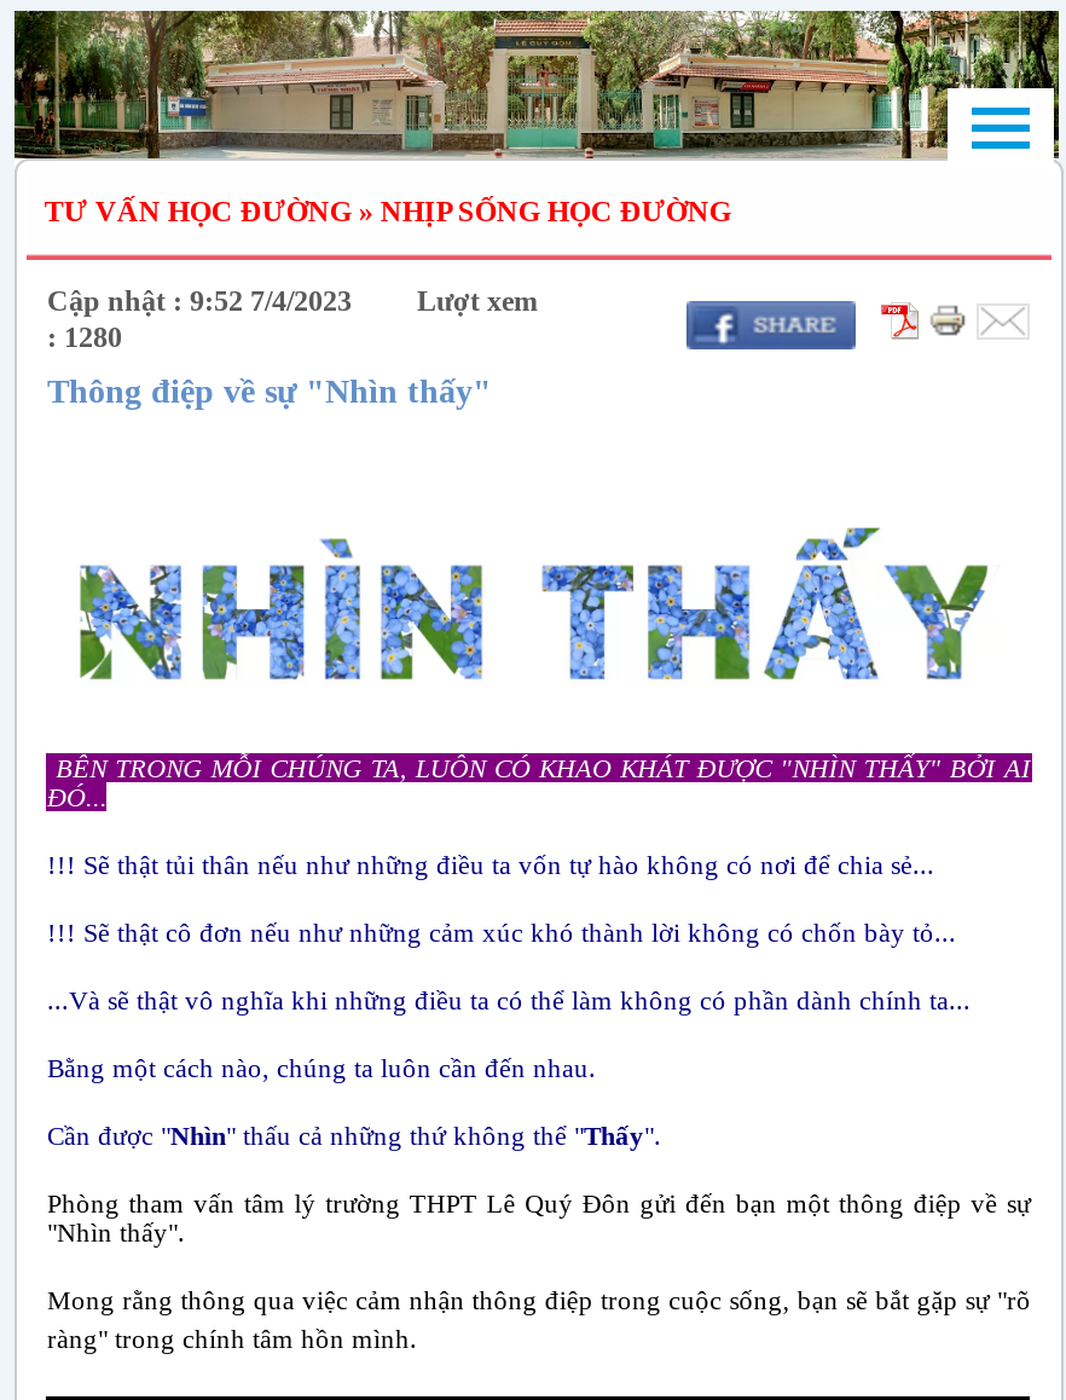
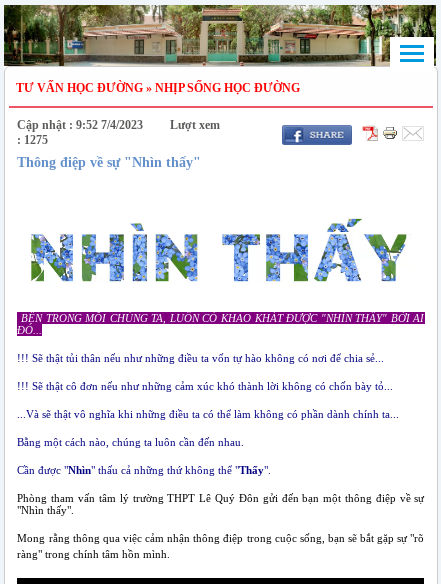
- : 1280
+ : 1275
